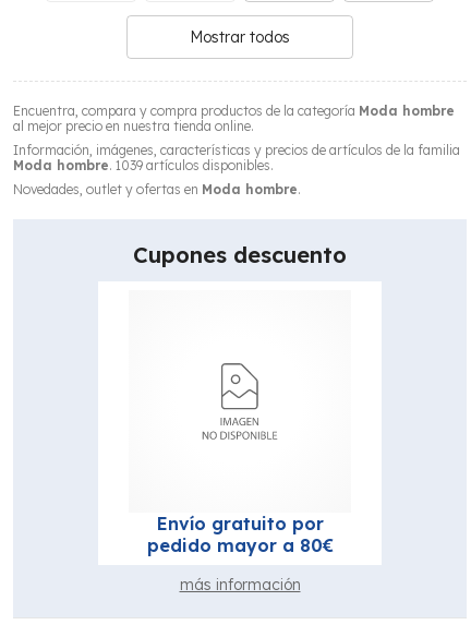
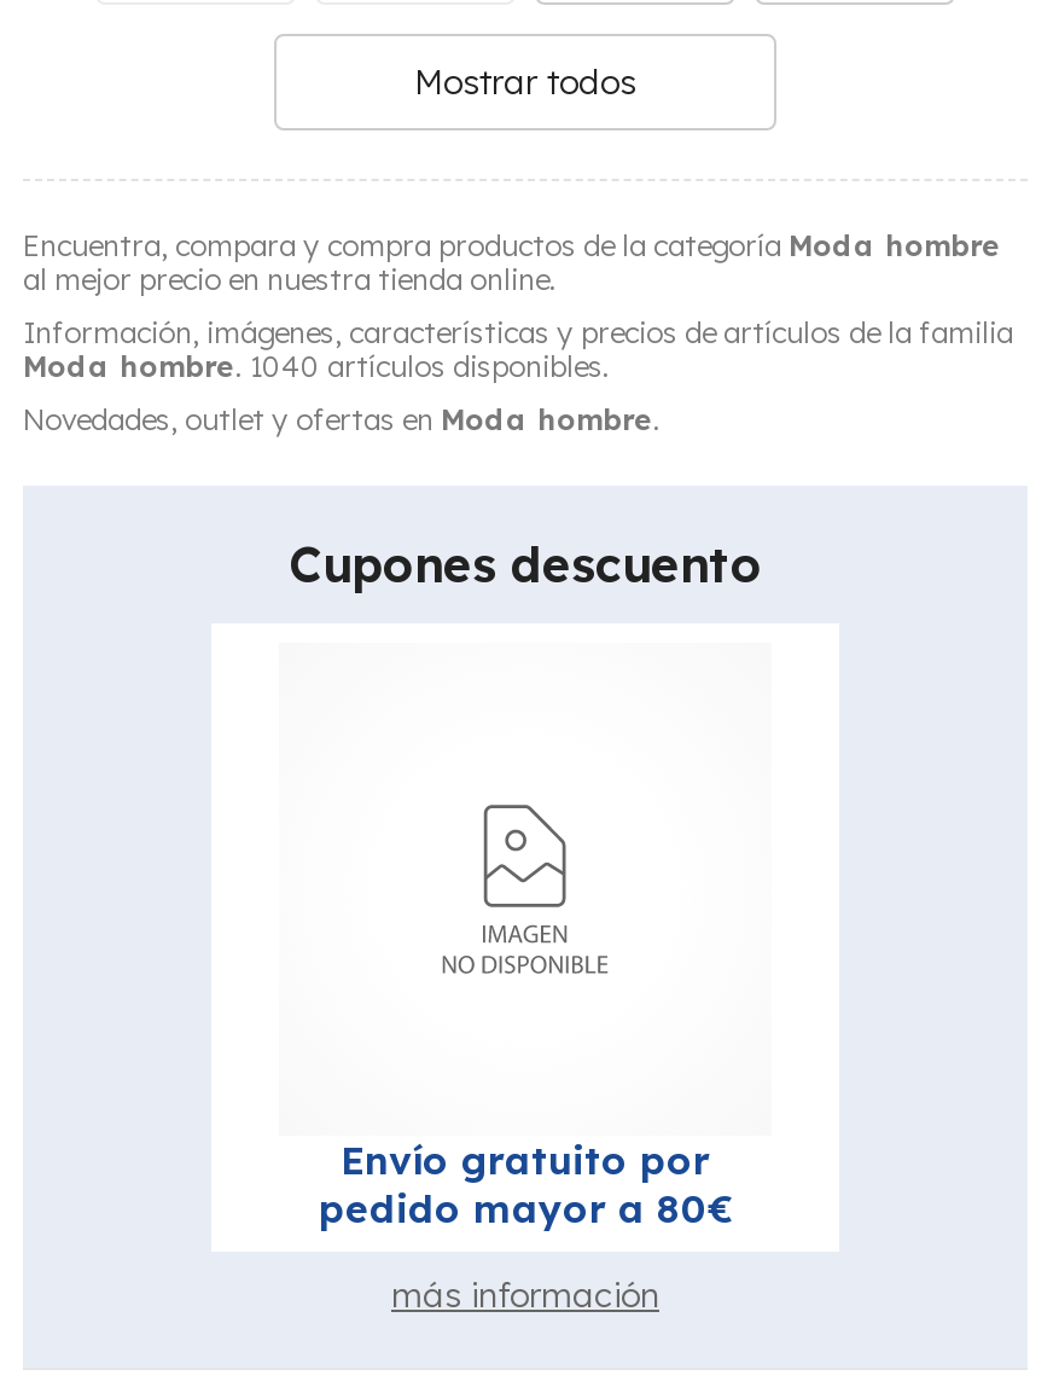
- Moda hombre. 1039 artículos disponibles.
+ Moda hombre. 1040 artículos disponibles.
